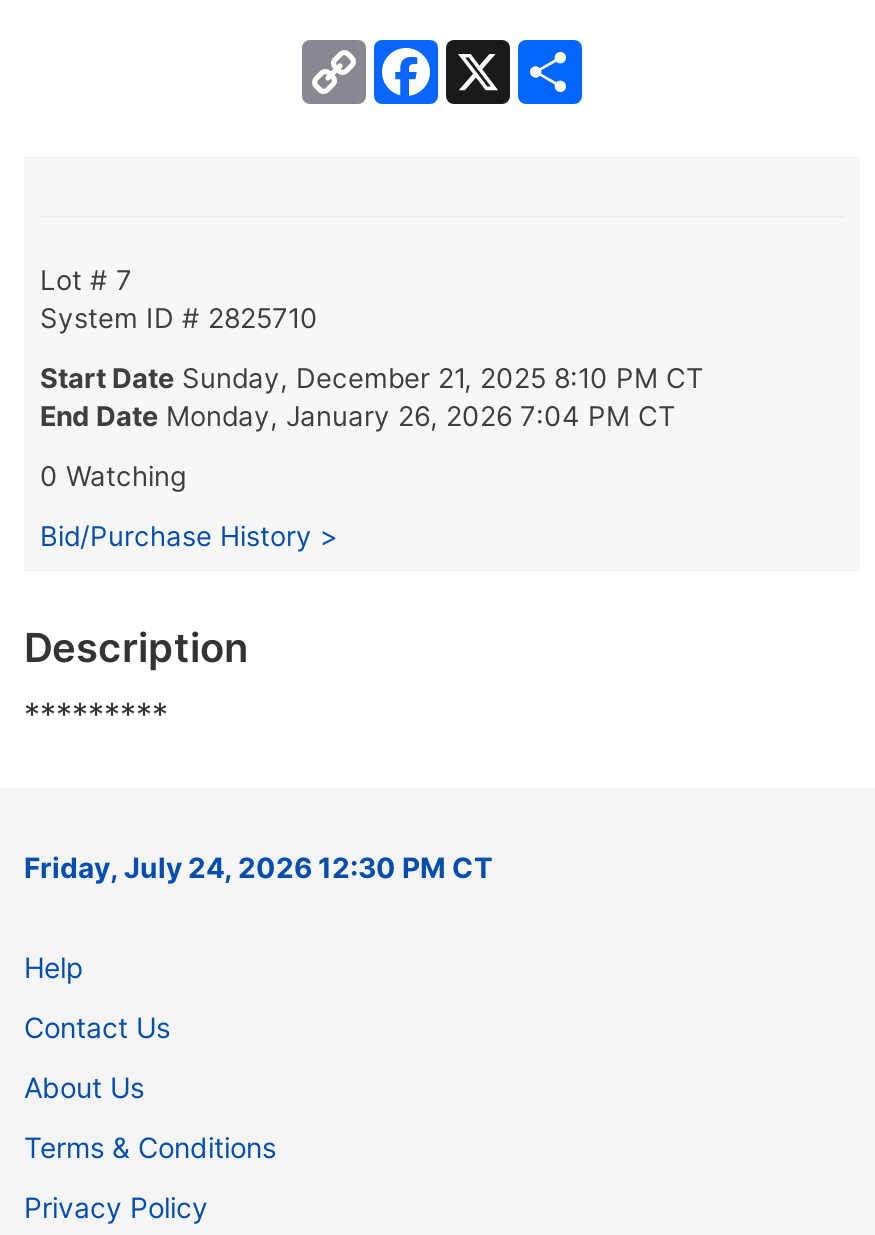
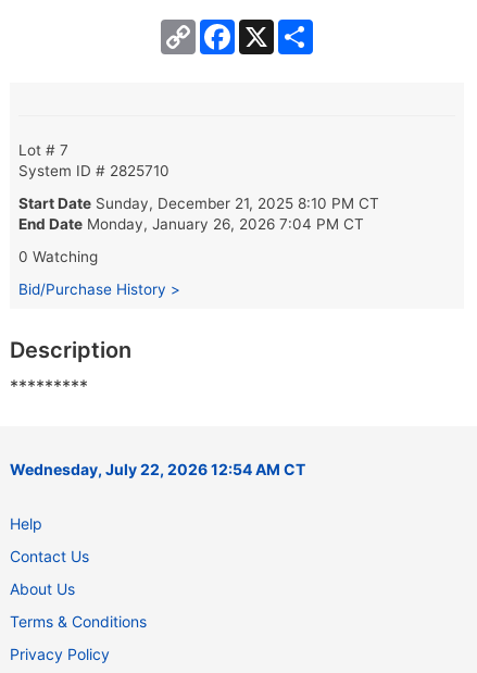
- Friday, July 24, 2026 12:30 PM CT
+ Wednesday, July 22, 2026 12:54 AM CT
